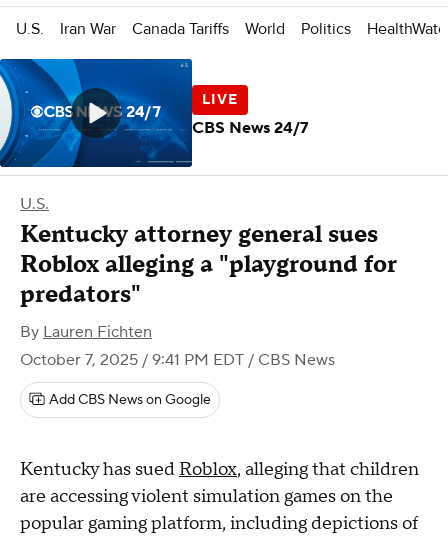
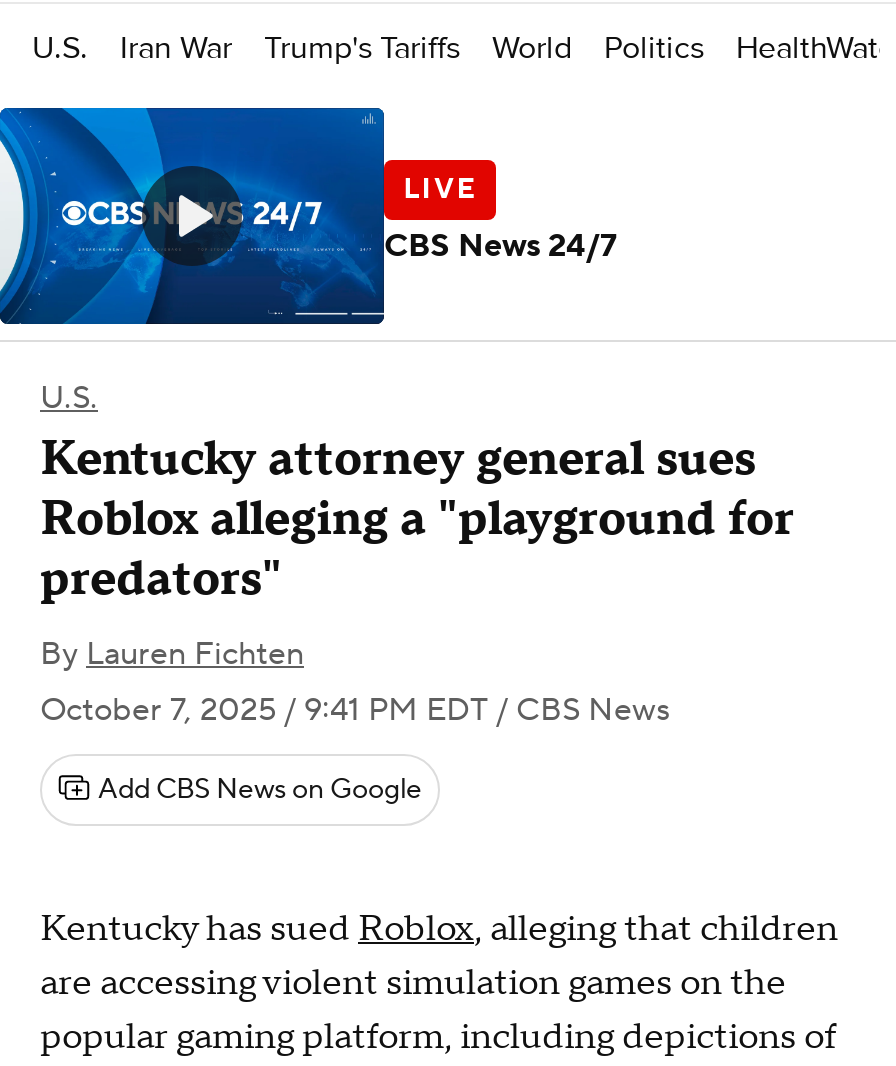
- Canada Tariffs
+ Trump's Tariffs
